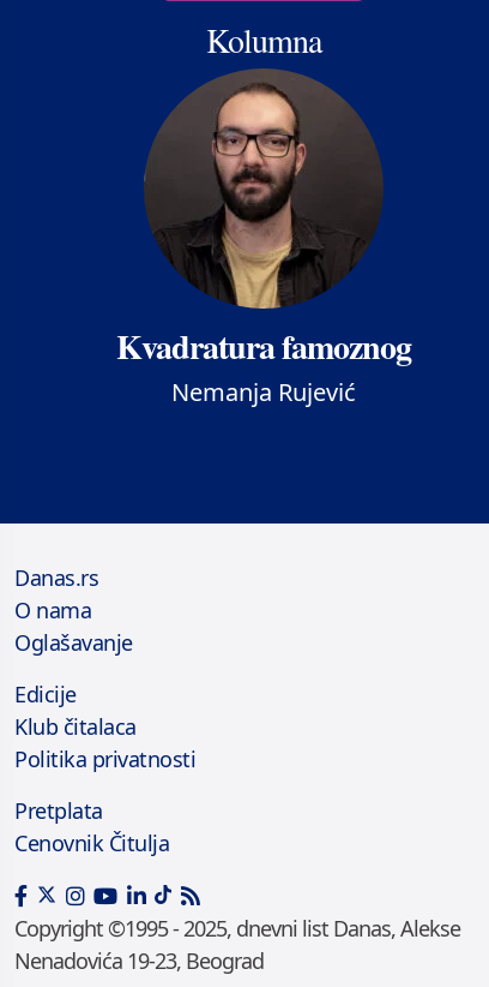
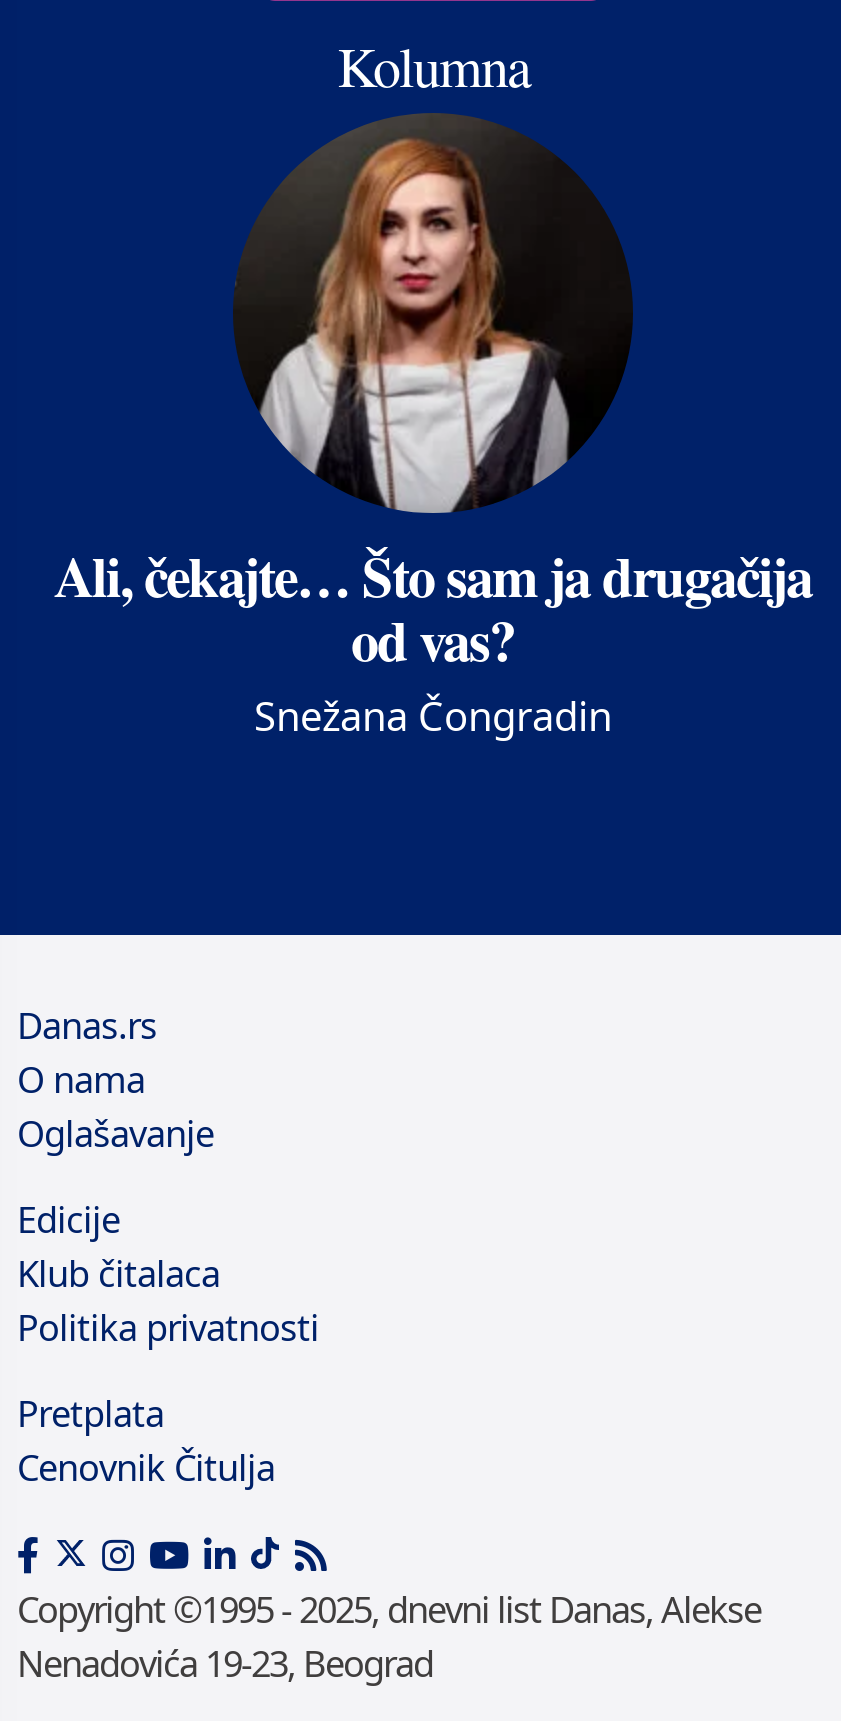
- [image]
- Kvadratura famoznog
- Nemanja Rujević
+ [image]
+ Ali, čekajte… Što sam ja drugačija
+ od vas?
+ Snežana Čongradin
